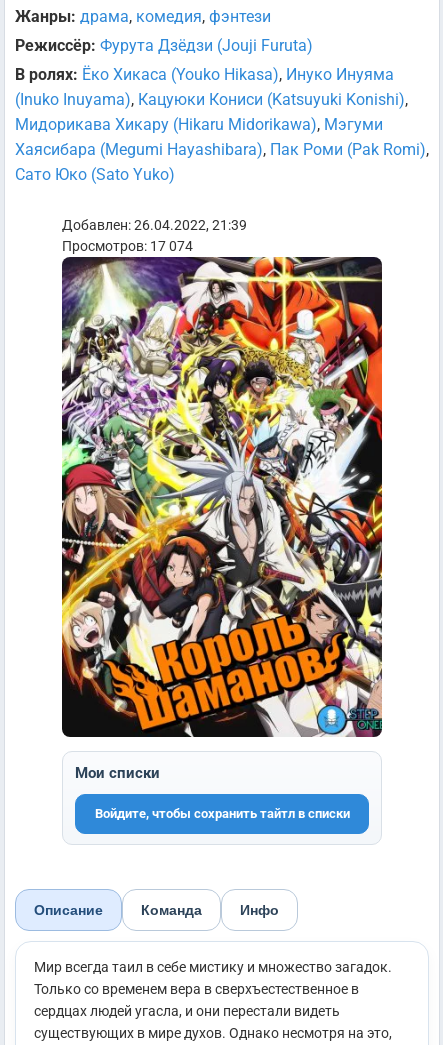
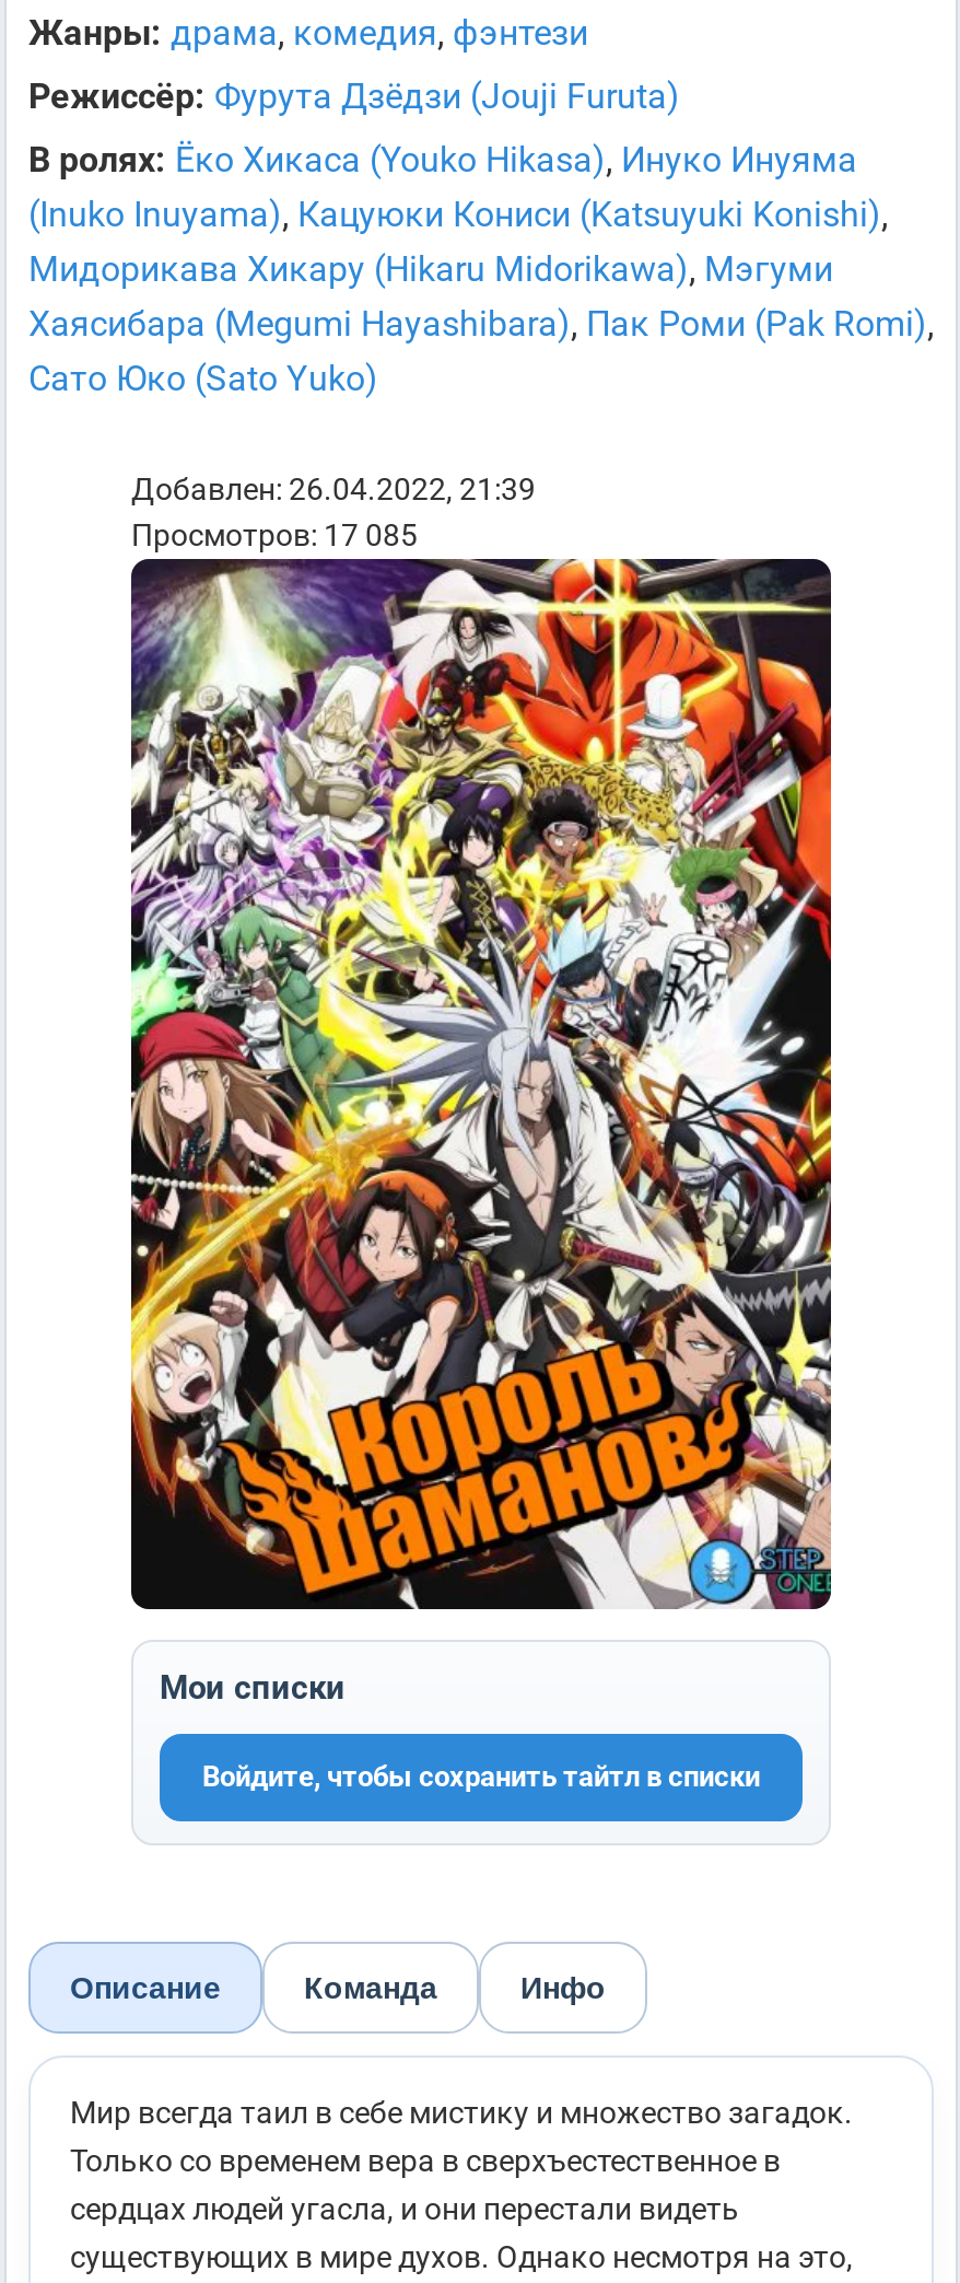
- Просмотров: 17 074
+ Просмотров: 17 085
